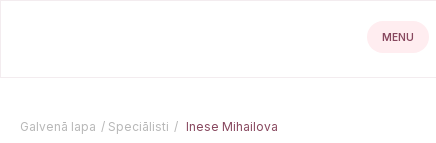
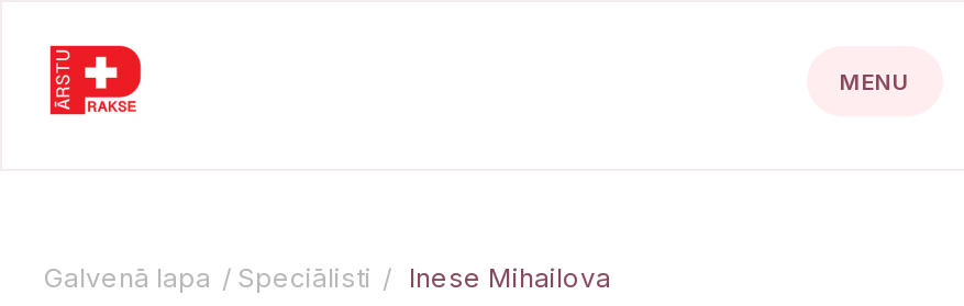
+ [image]
